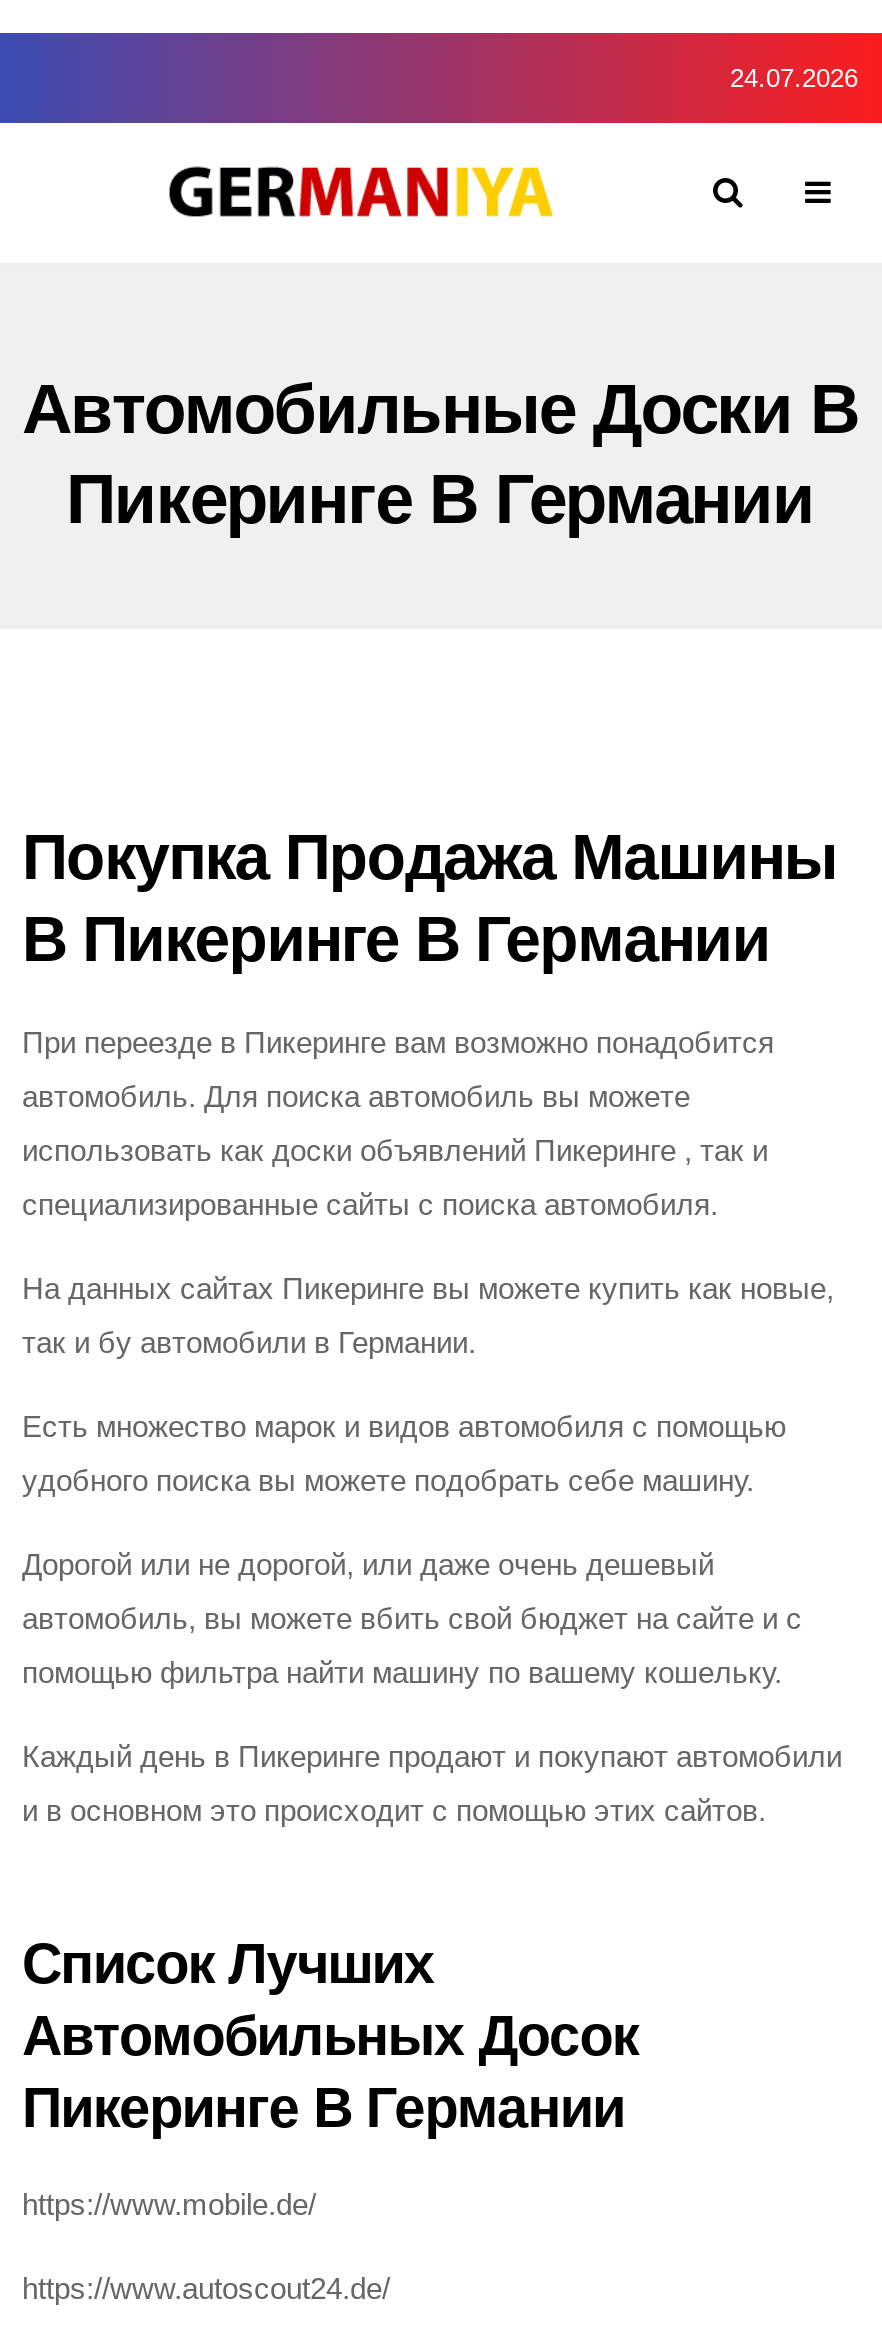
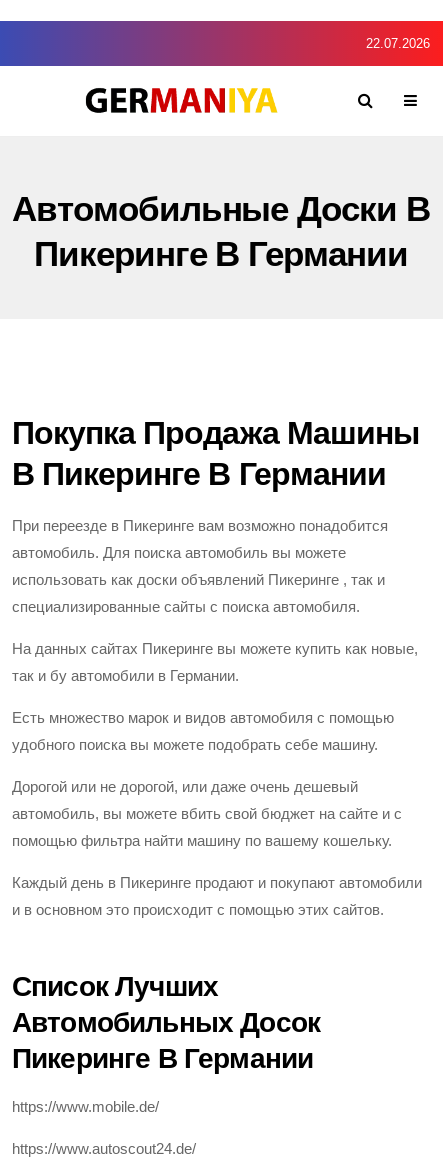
- 24.07.2026
+ 22.07.2026
